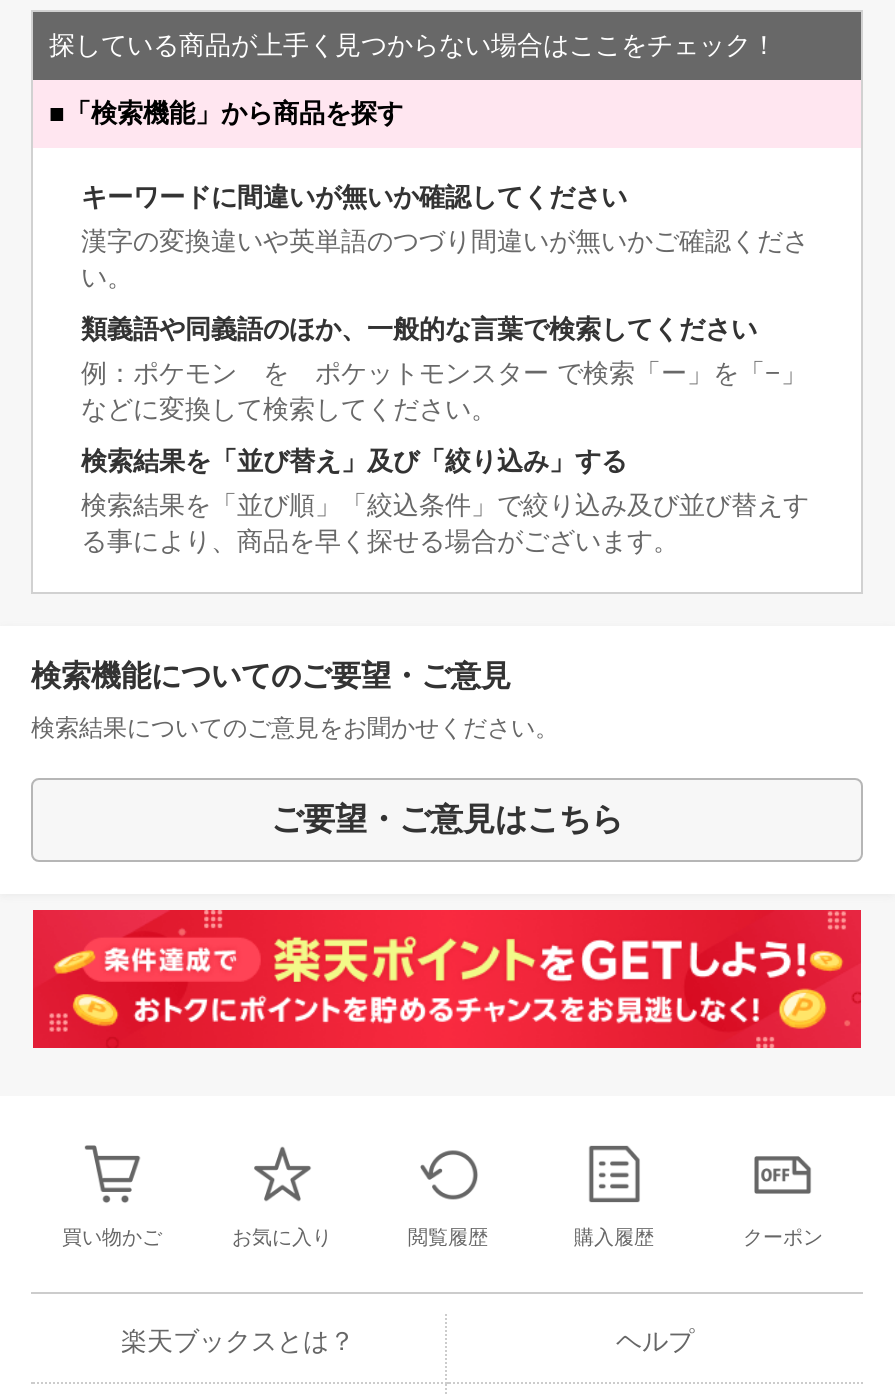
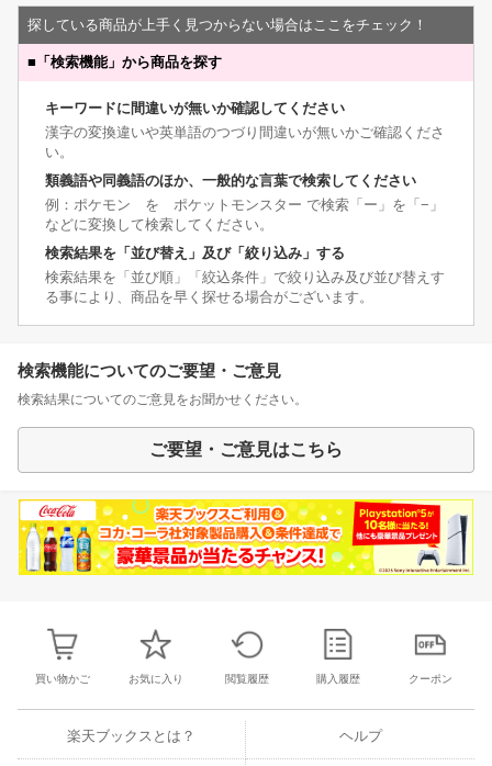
- [image]
+ [image]
